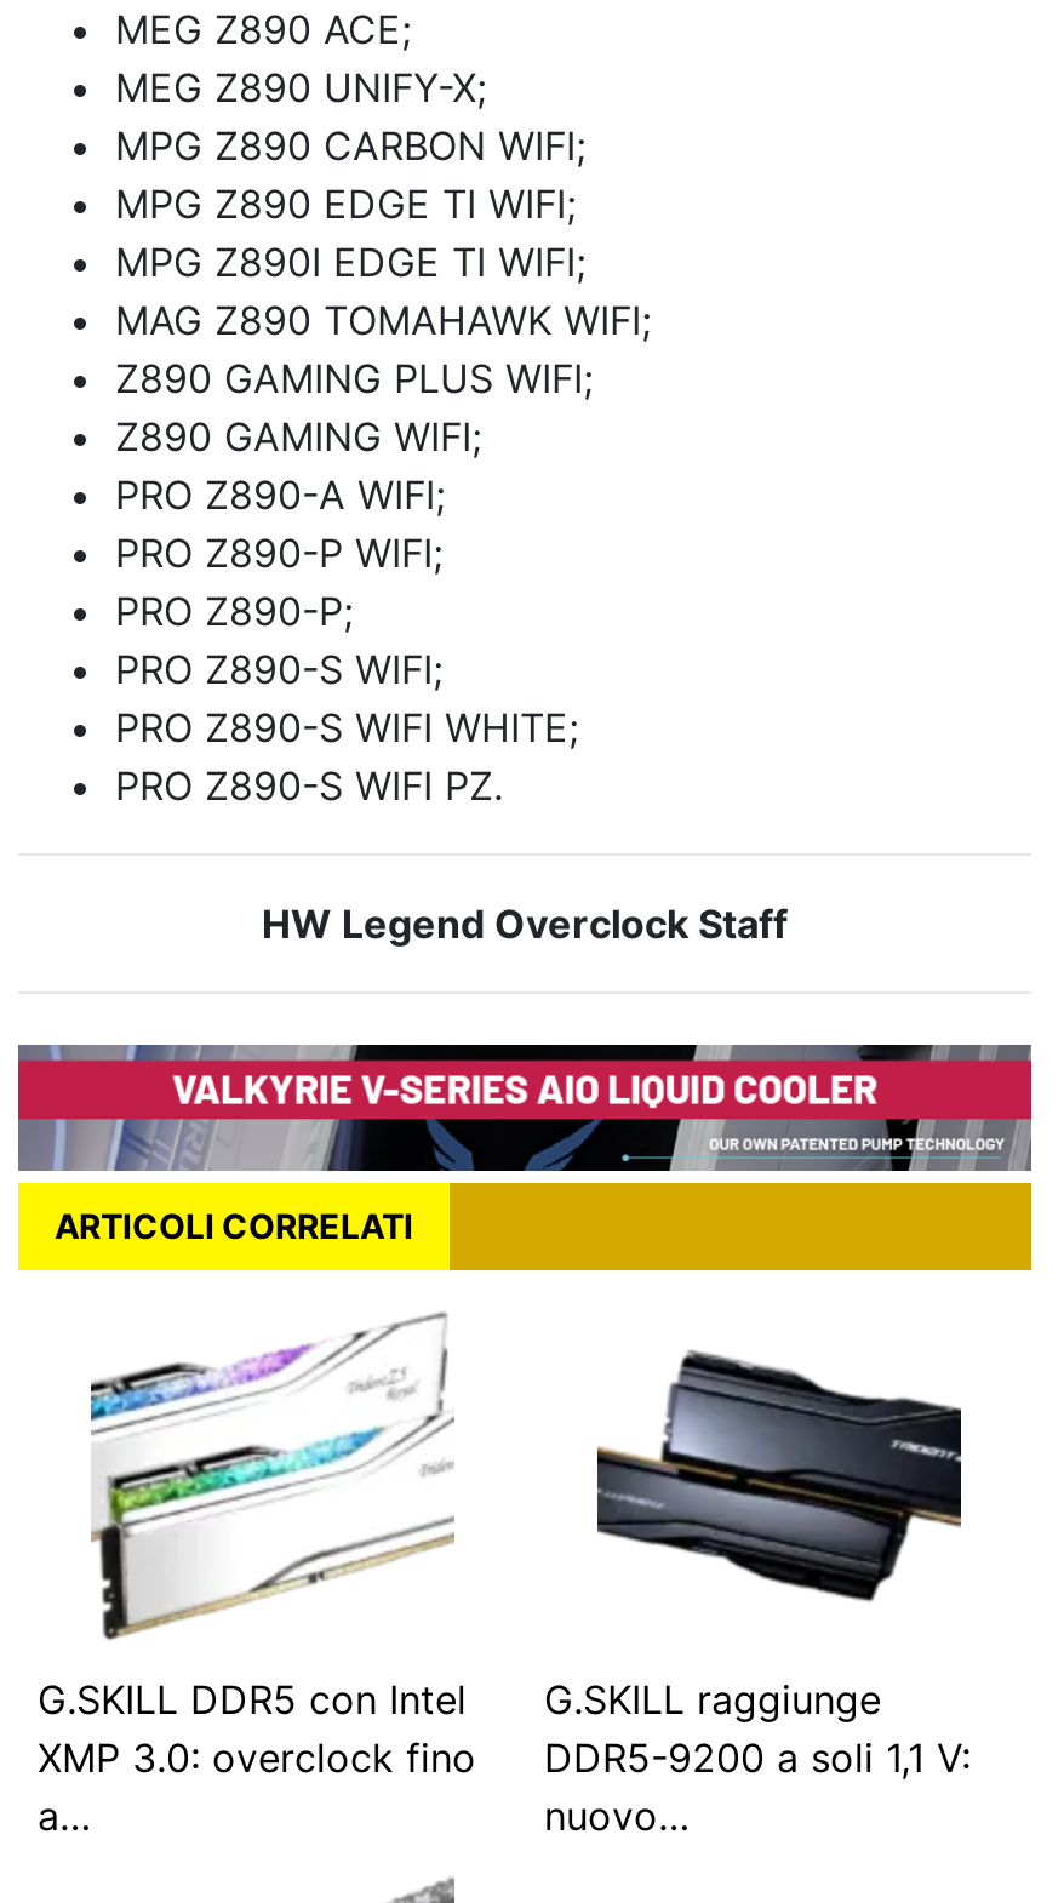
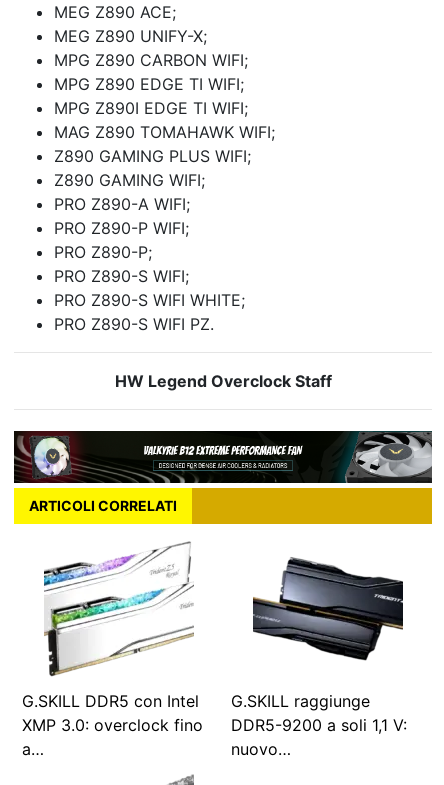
- [image]
+ [image]
